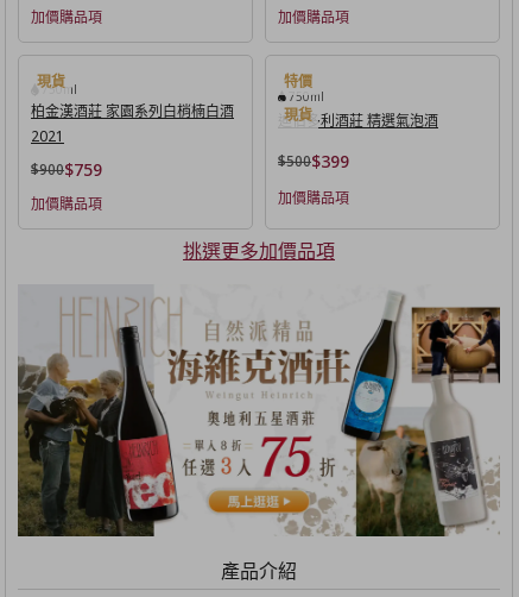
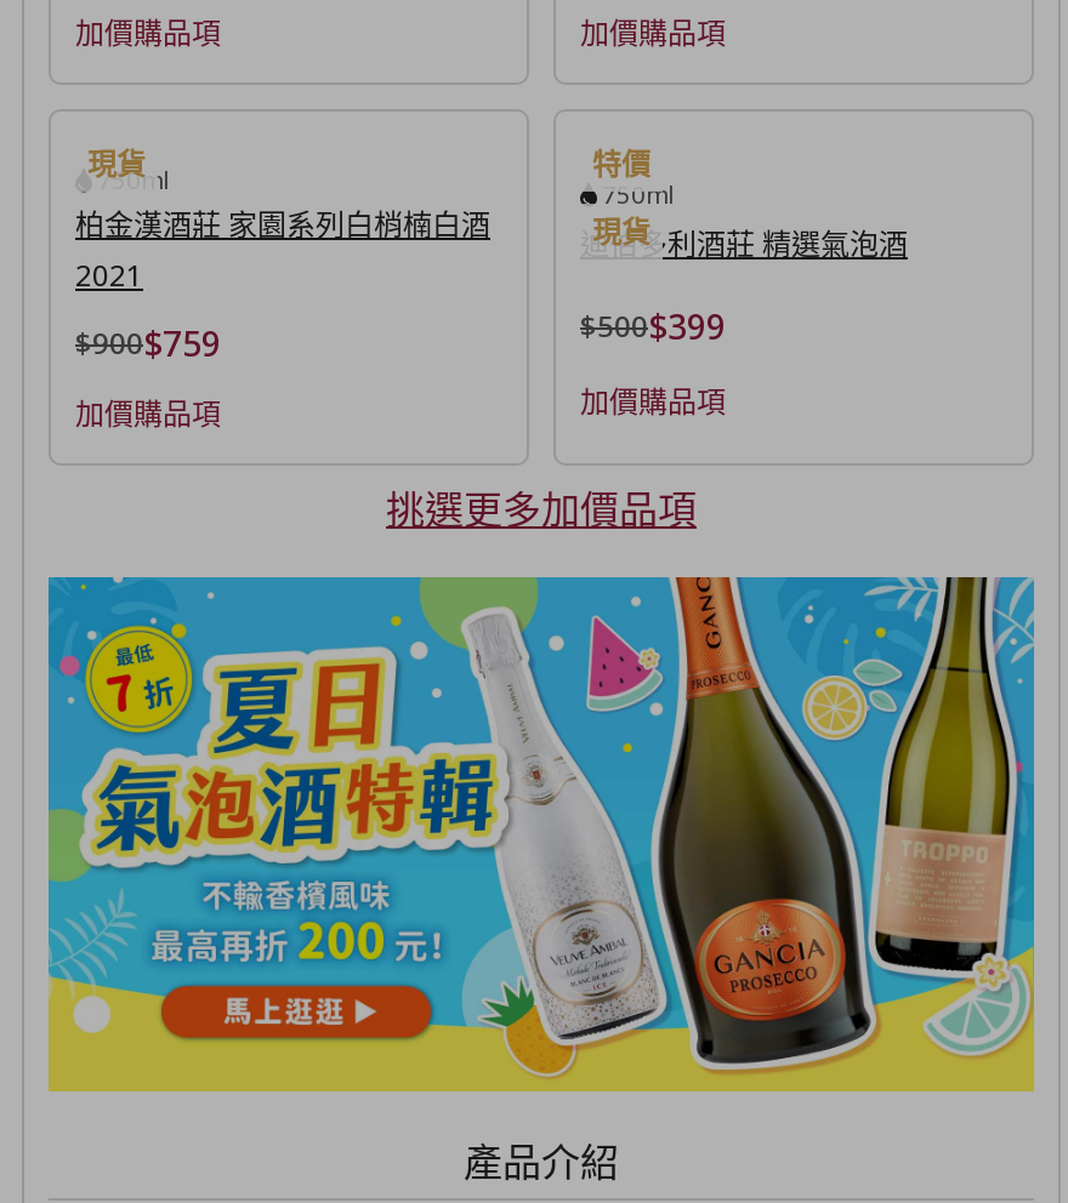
- [image]
+ [image]
